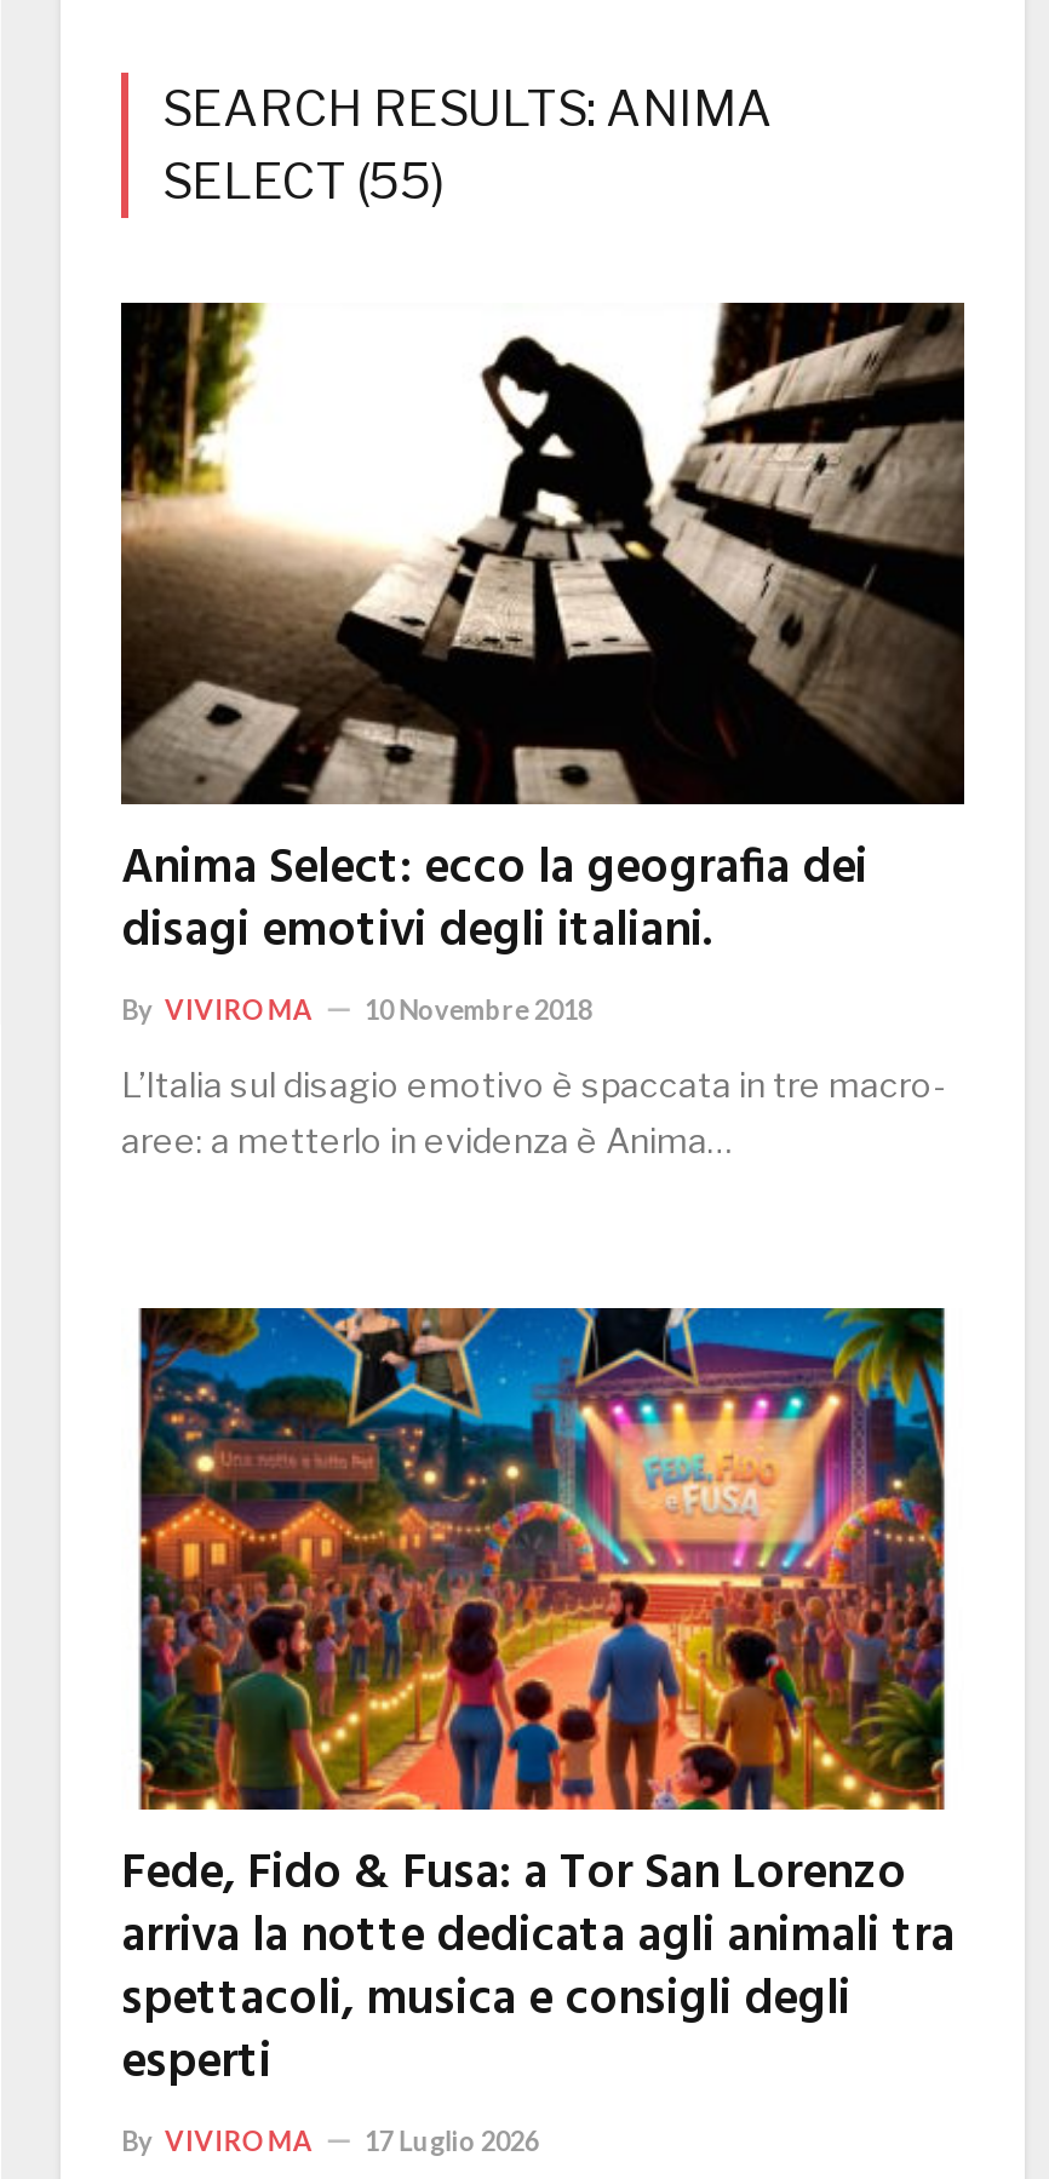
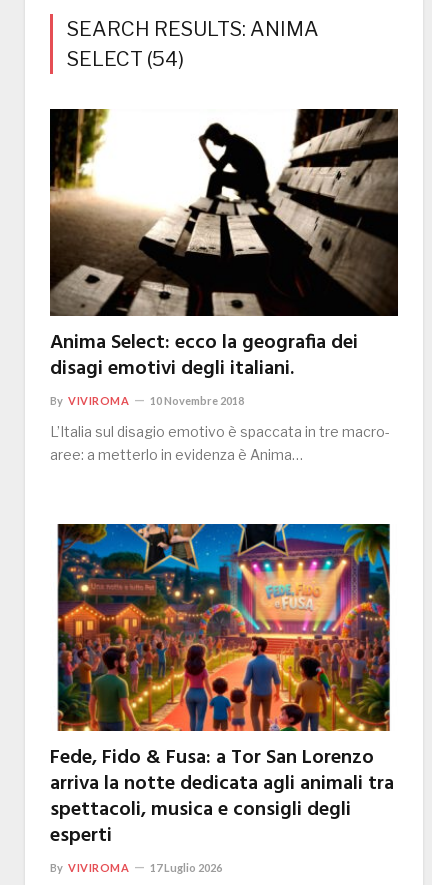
- SELECT (55)
+ SELECT (54)
